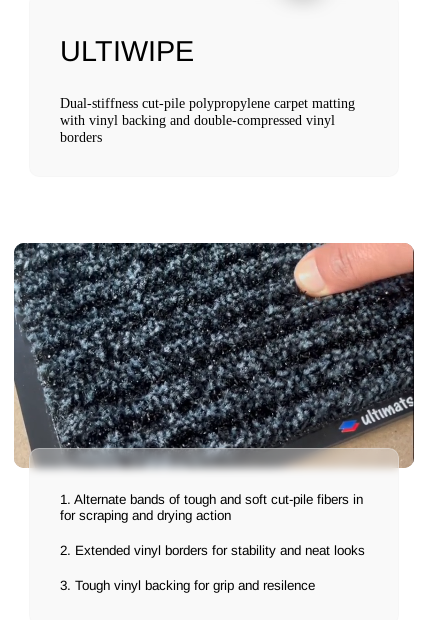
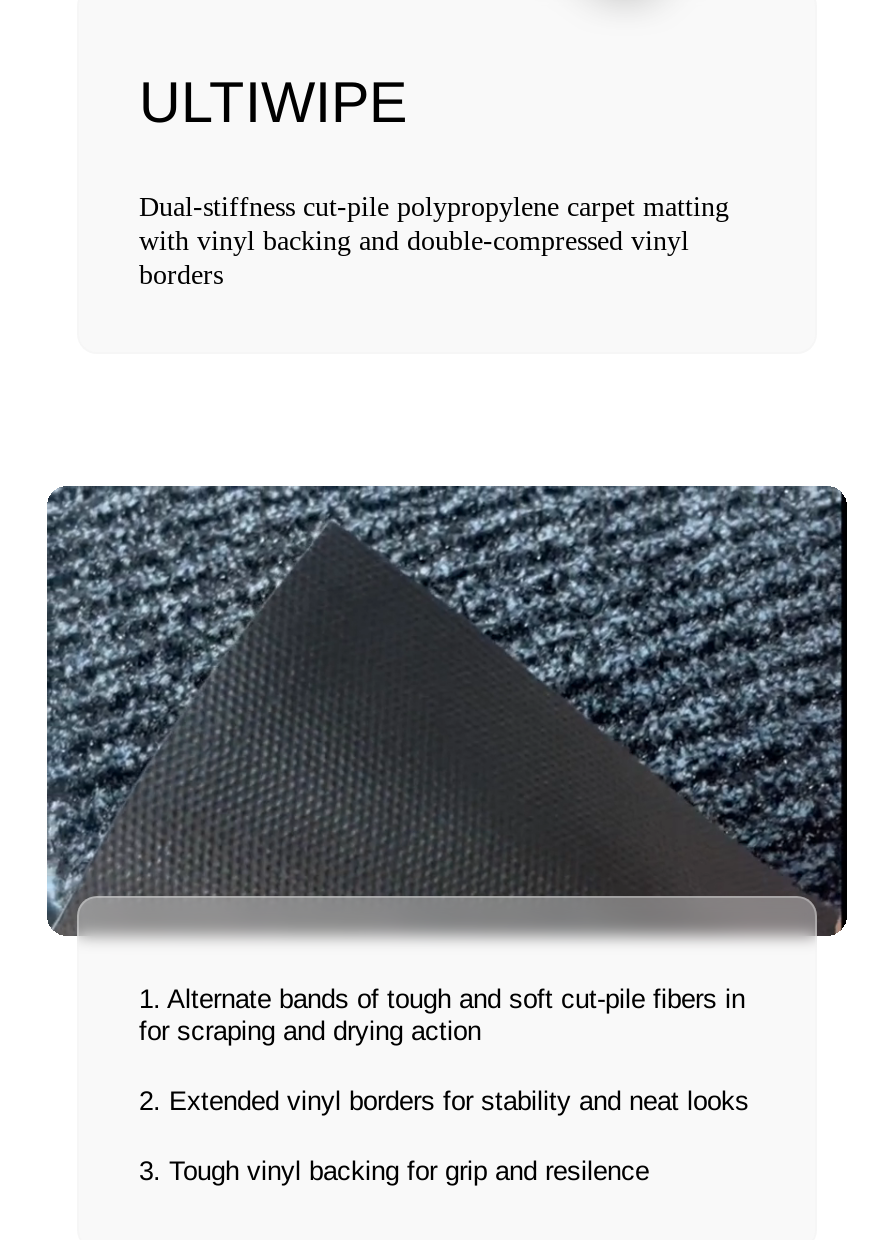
- [image]
+ [image]
